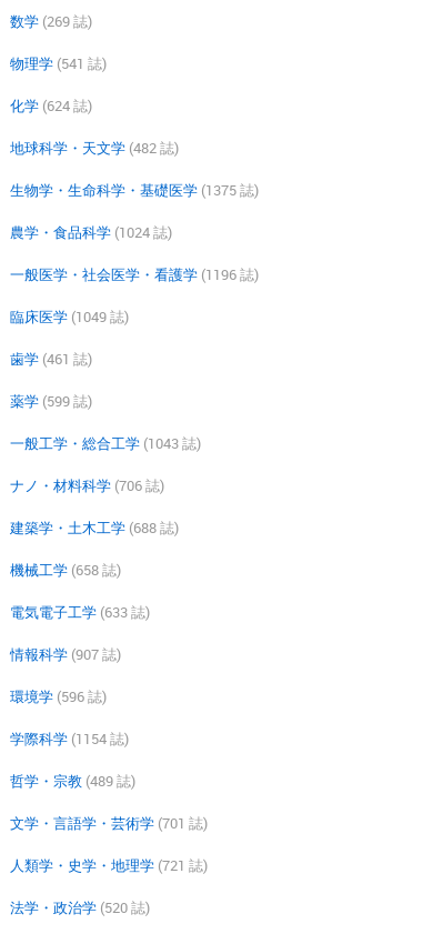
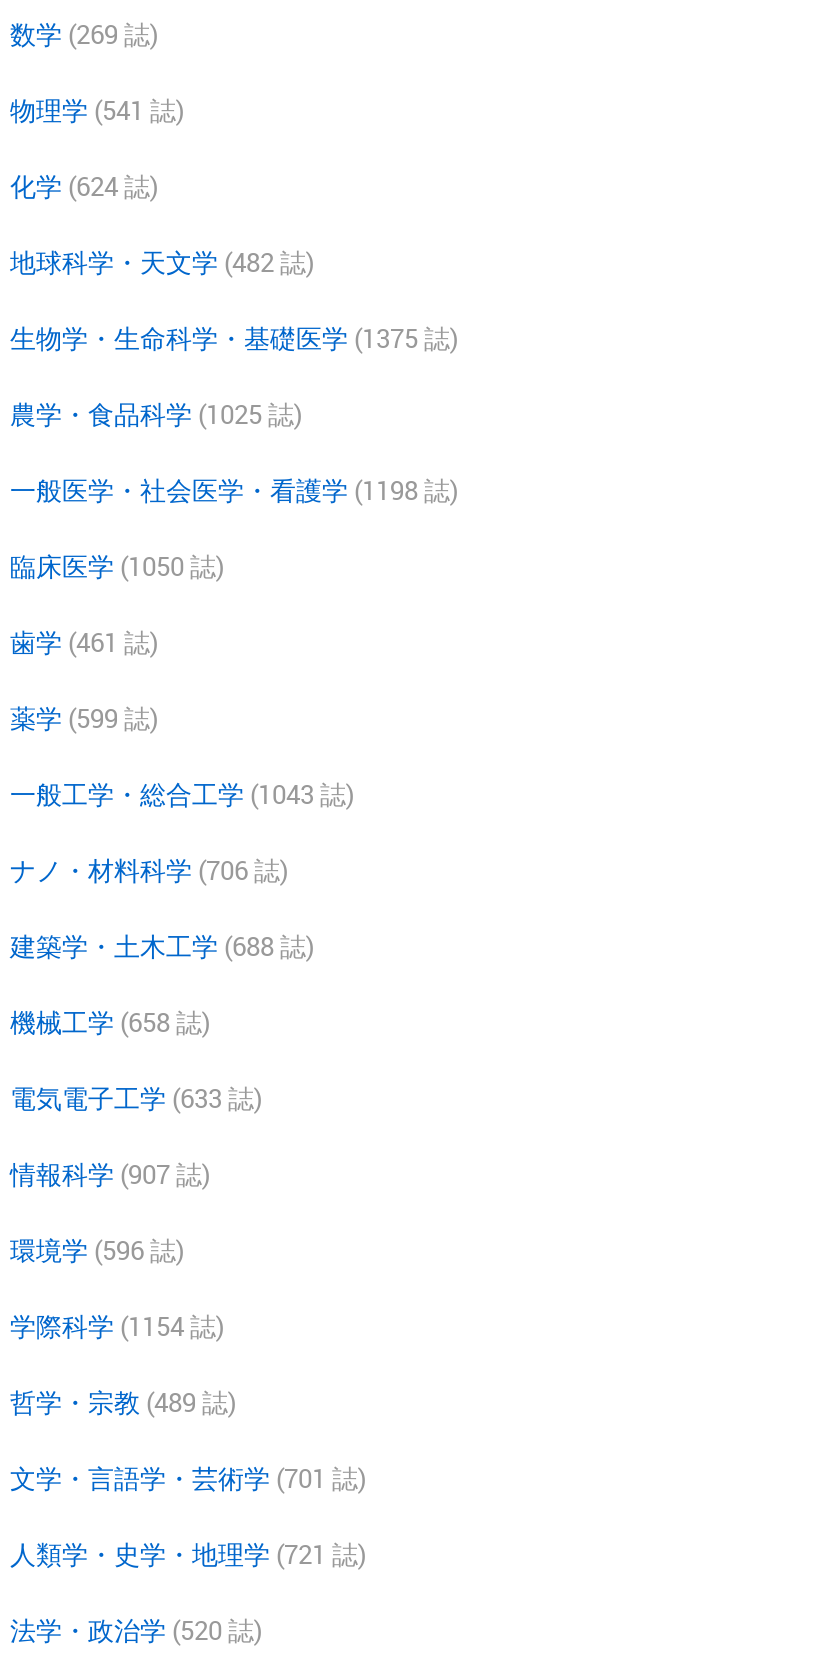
- 農学・食品科学 (1024 誌)
+ 農学・食品科学 (1025 誌)

- 一般医学・社会医学・看護学 (1196 誌)
+ 一般医学・社会医学・看護学 (1198 誌)

- 臨床医学 (1049 誌)
+ 臨床医学 (1050 誌)
